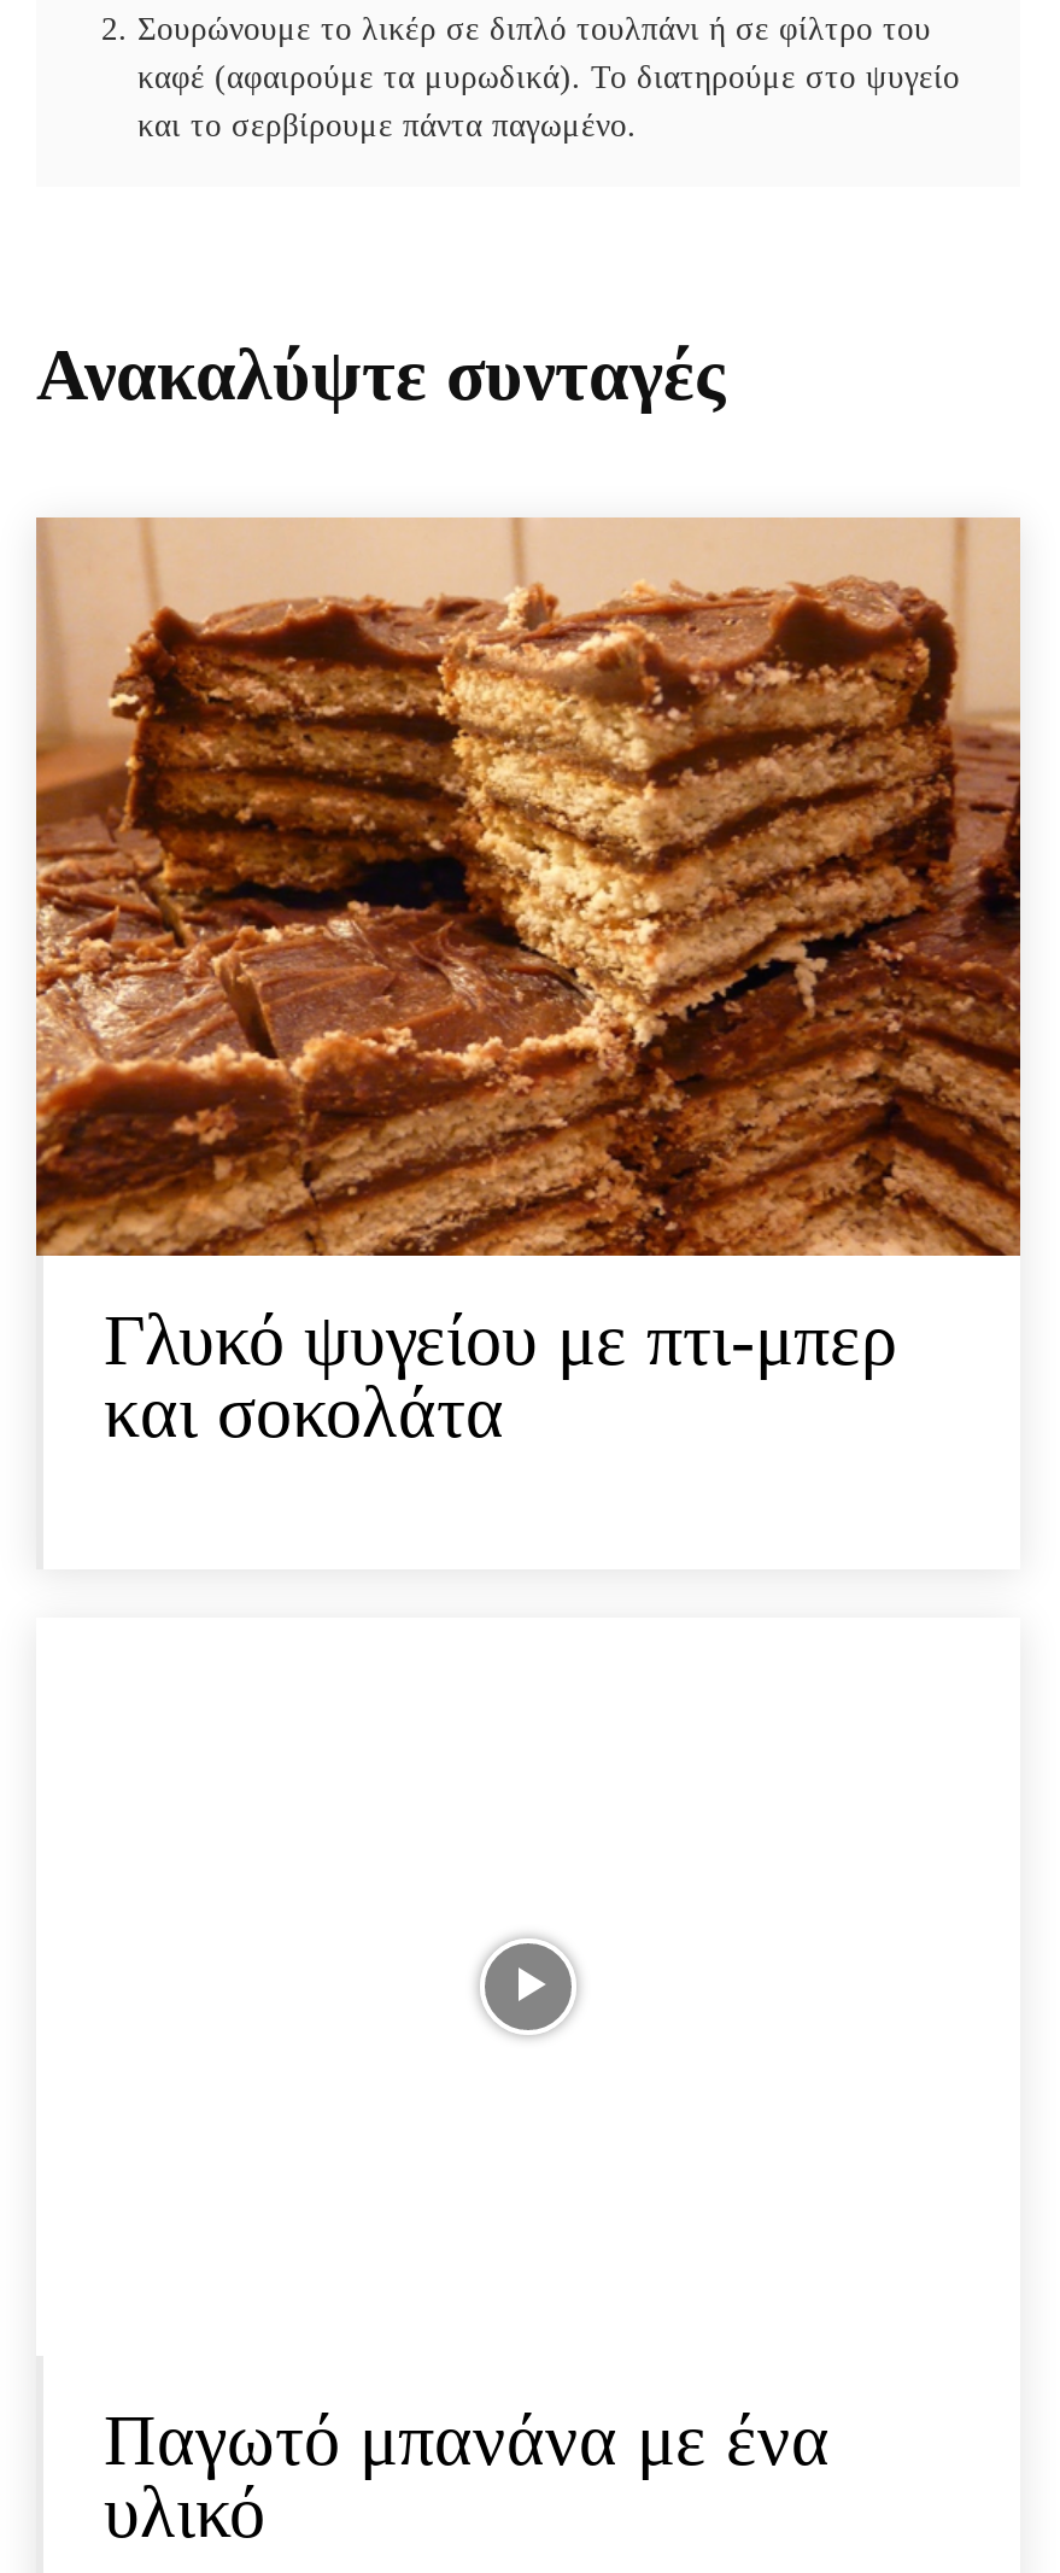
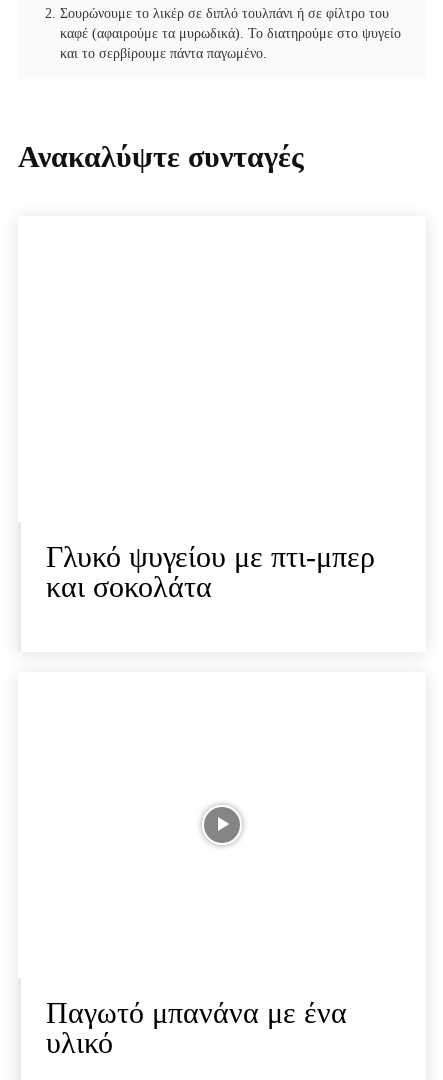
- [image]
